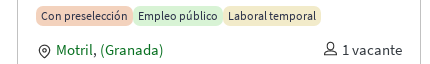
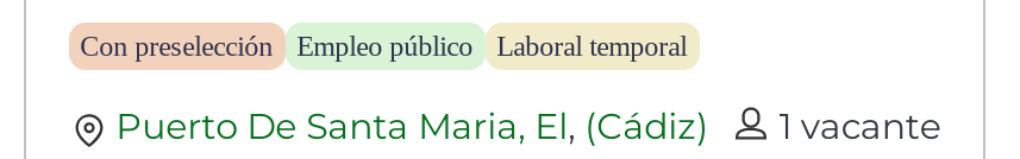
- Motril, (Granada)
+ Puerto De Santa Maria, El, (Cádiz)
